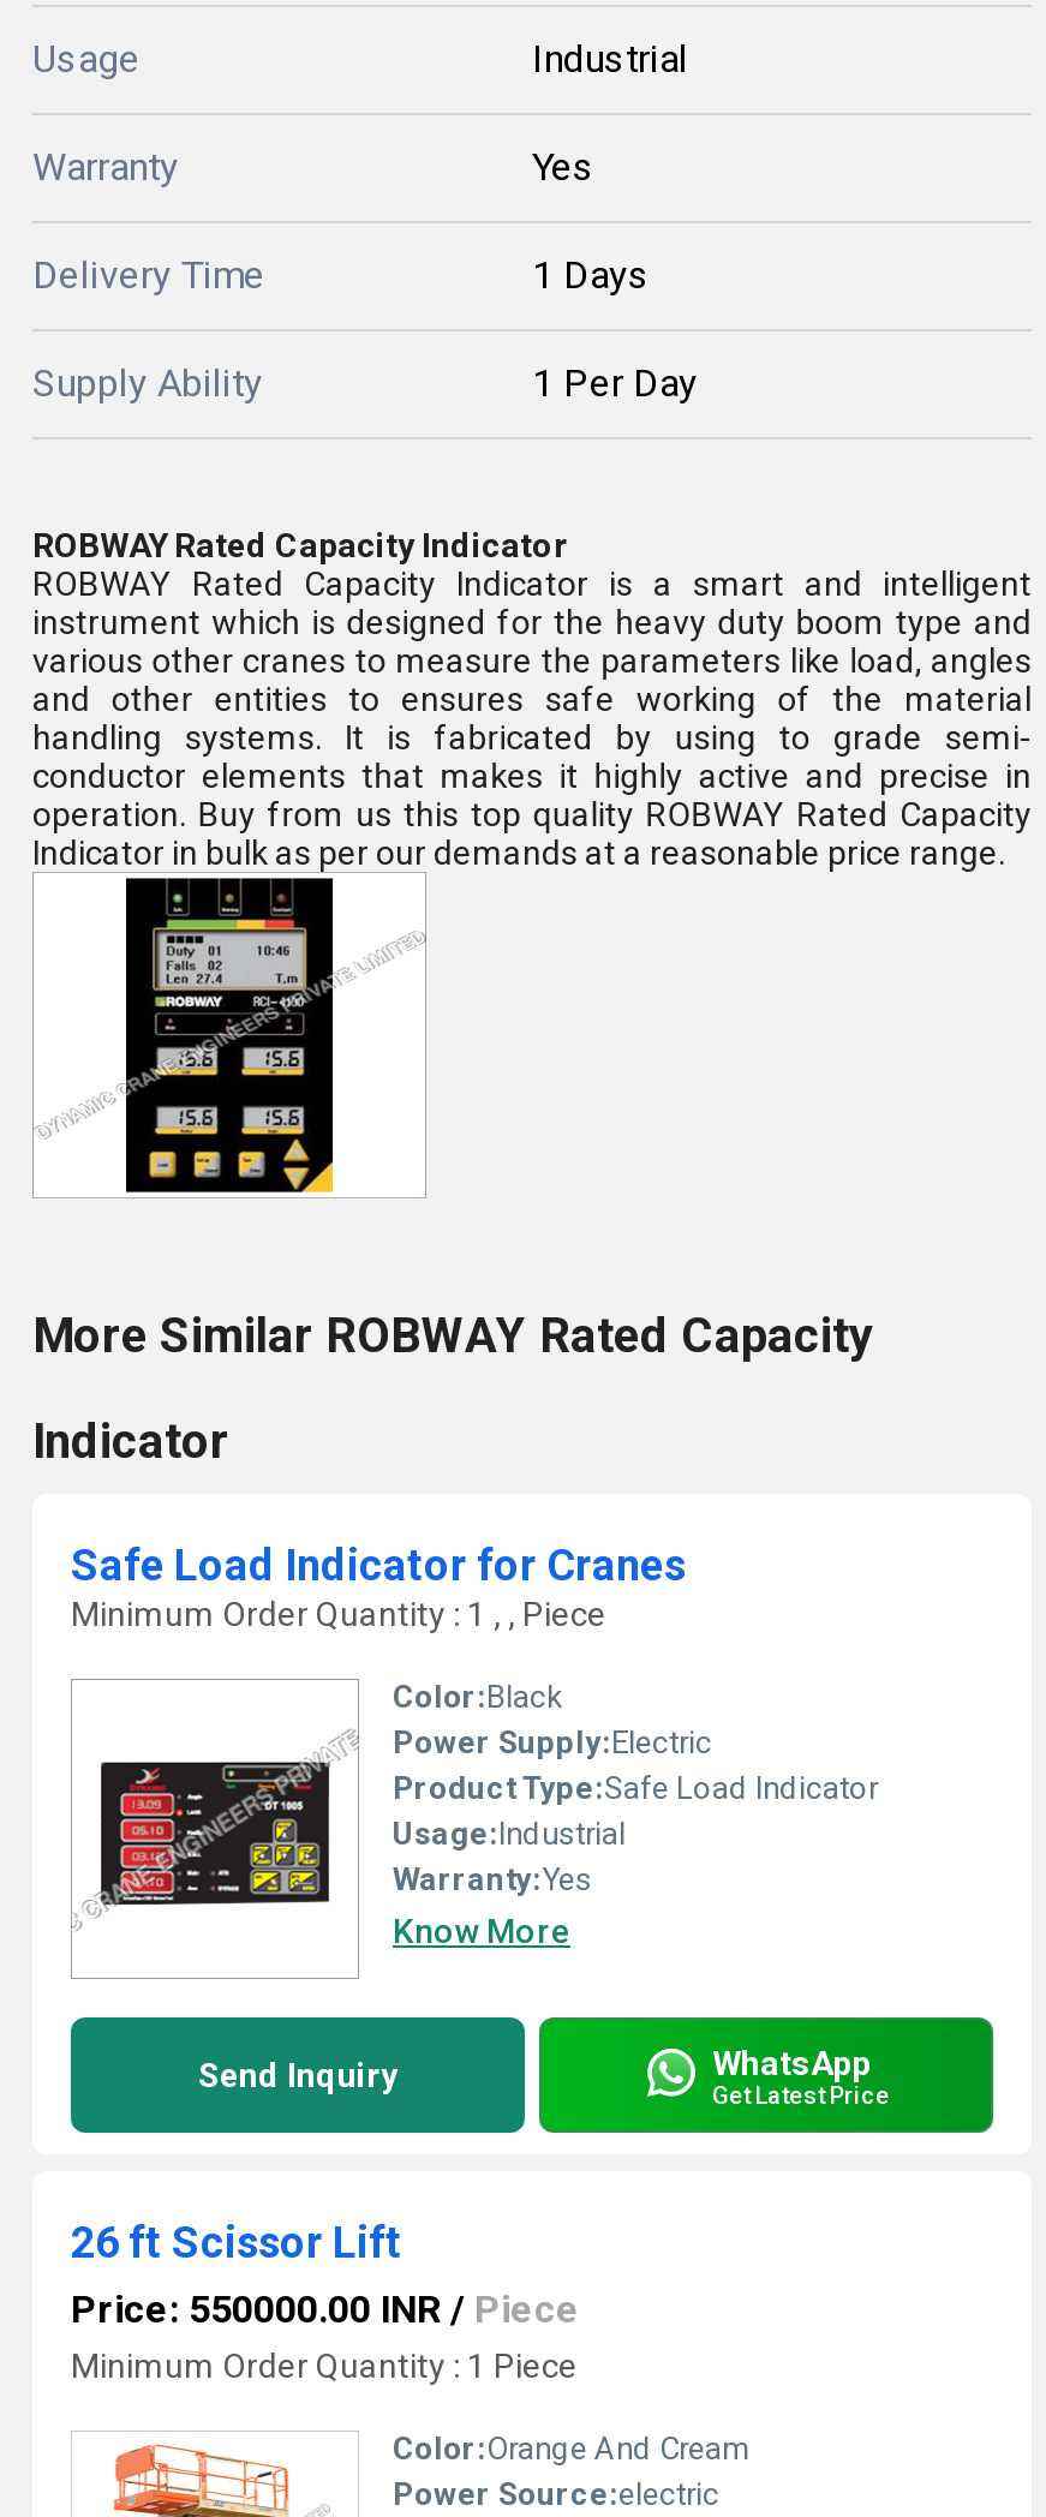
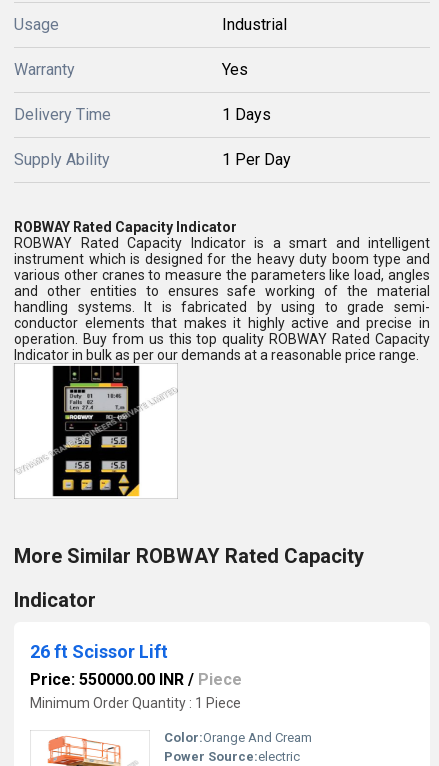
- [image]
- Safe Load Indicator for Cranes
- Minimum Order Quantity : 1 , , Piece
- Color:Black
- Power Supply:Electric
- Product Type:Safe Load Indicator
- Usage:Industrial
- Warranty:Yes
- Know More

- Send Inquiry
- WhatsApp
- Get Latest Price
